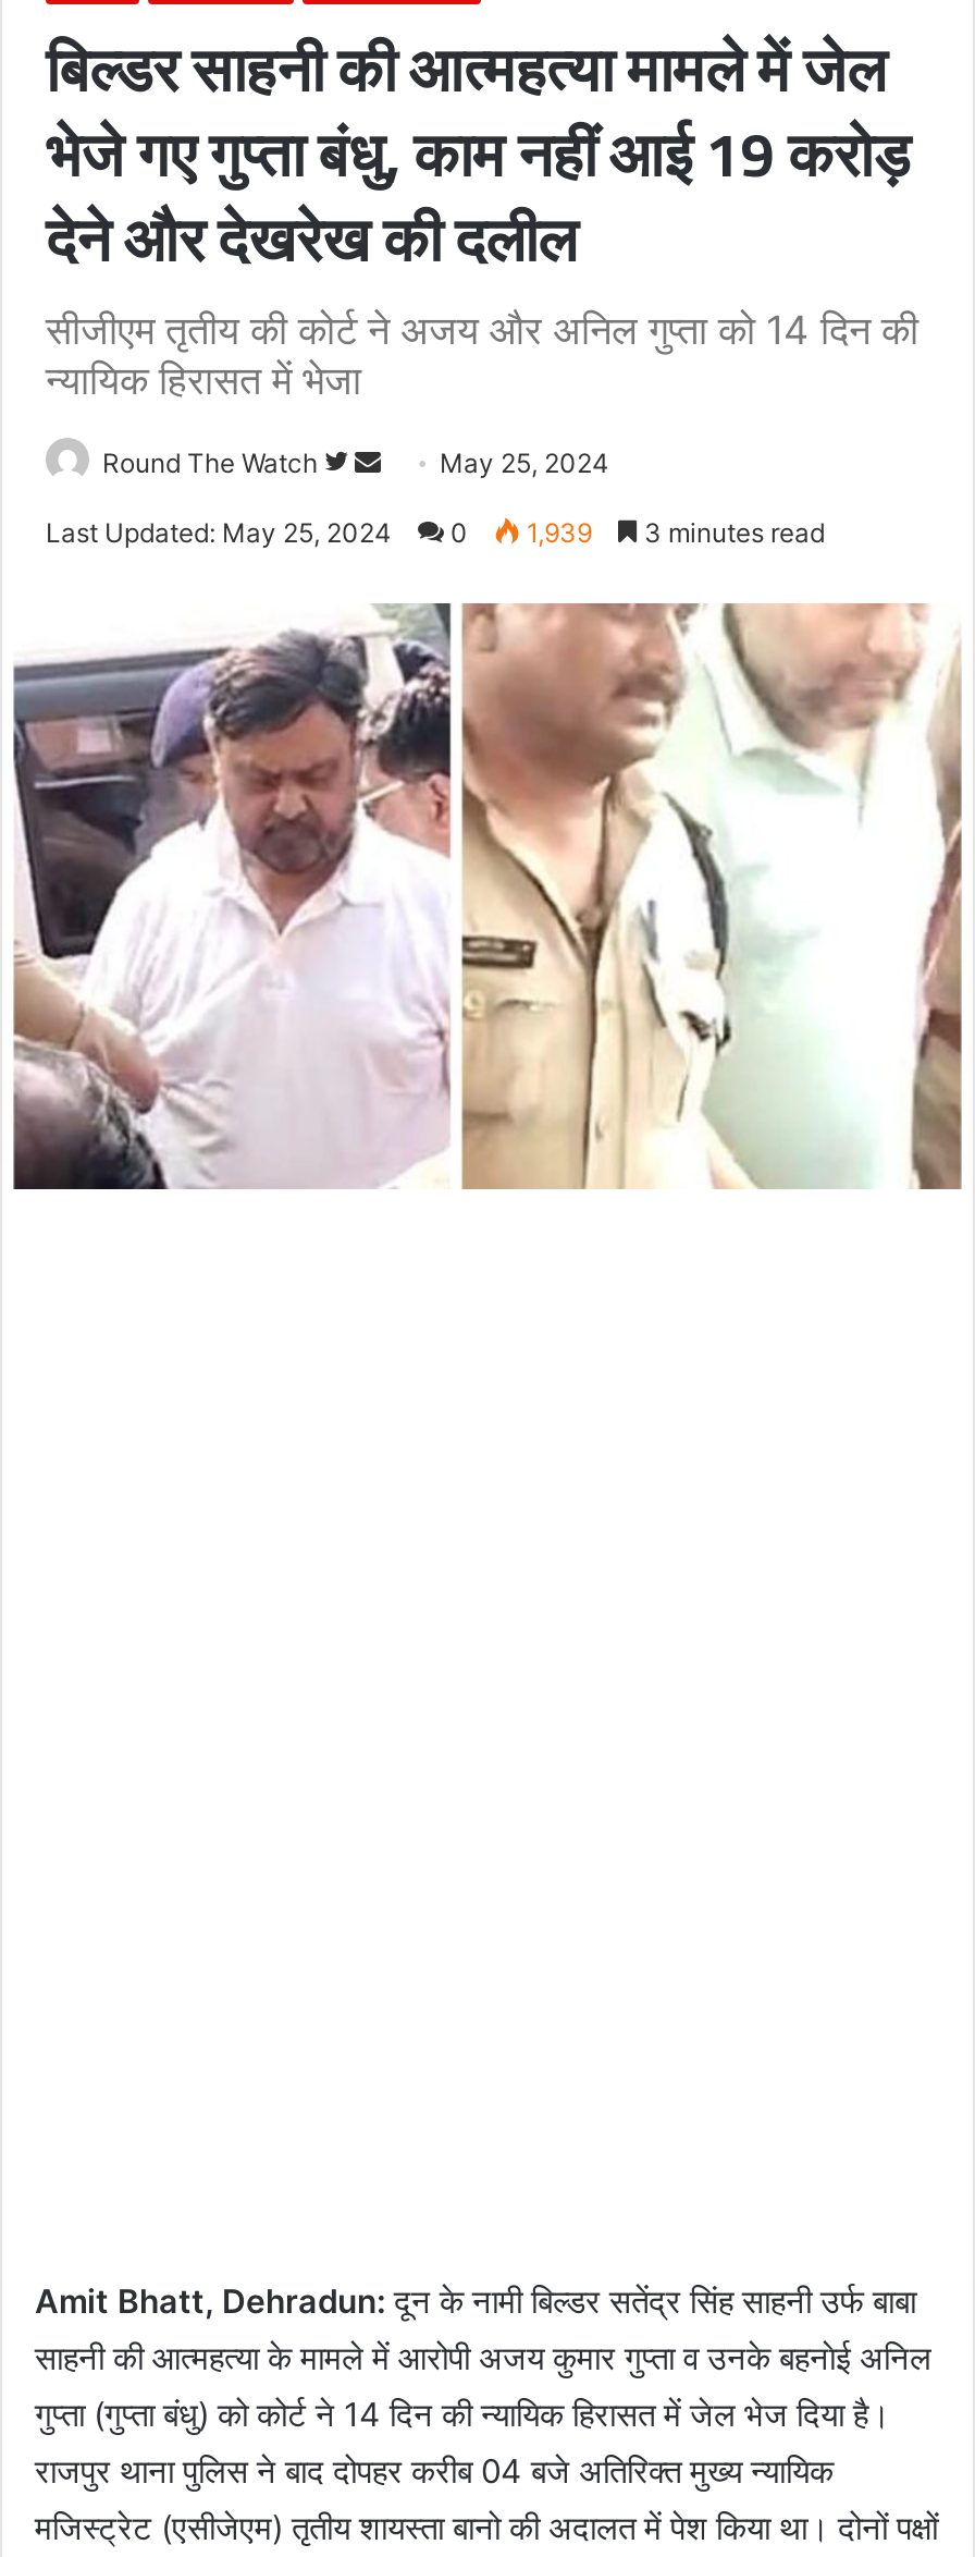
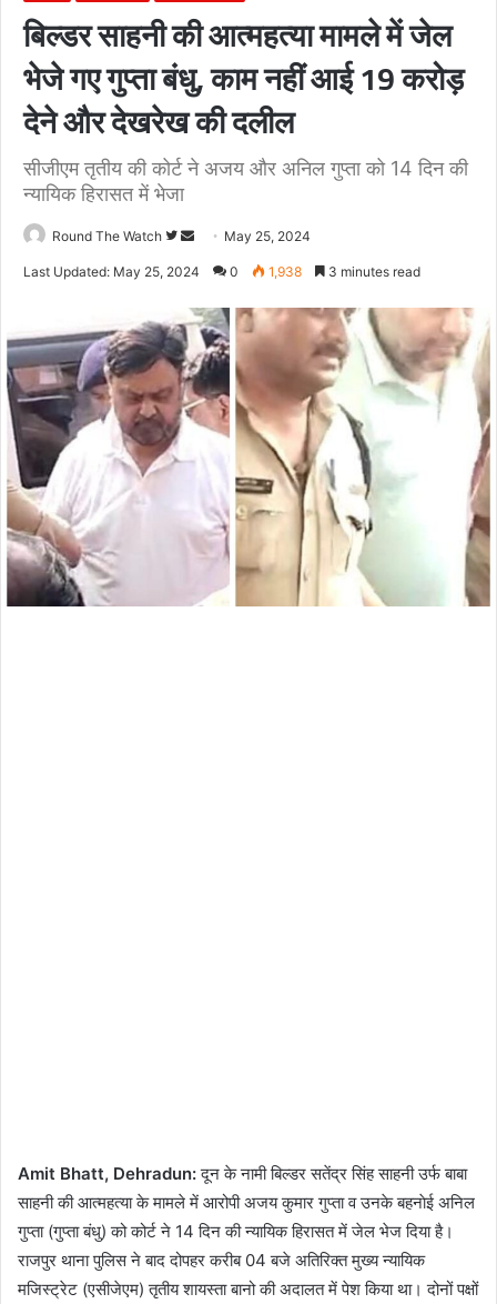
- Last Updated: May 25, 2024 0 1,939 3 minutes read
+ Last Updated: May 25, 2024 0 1,938 3 minutes read
